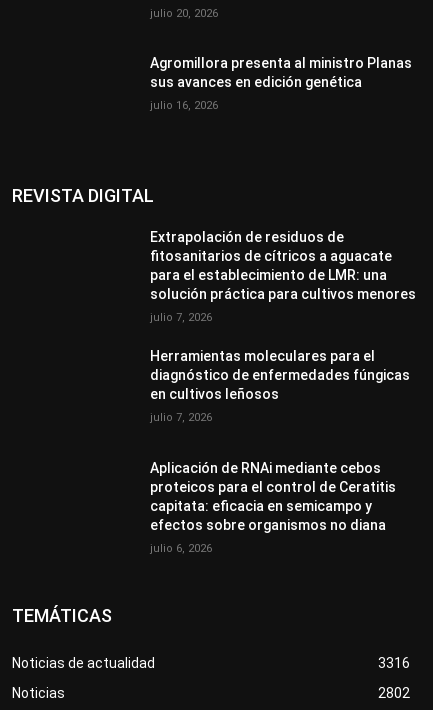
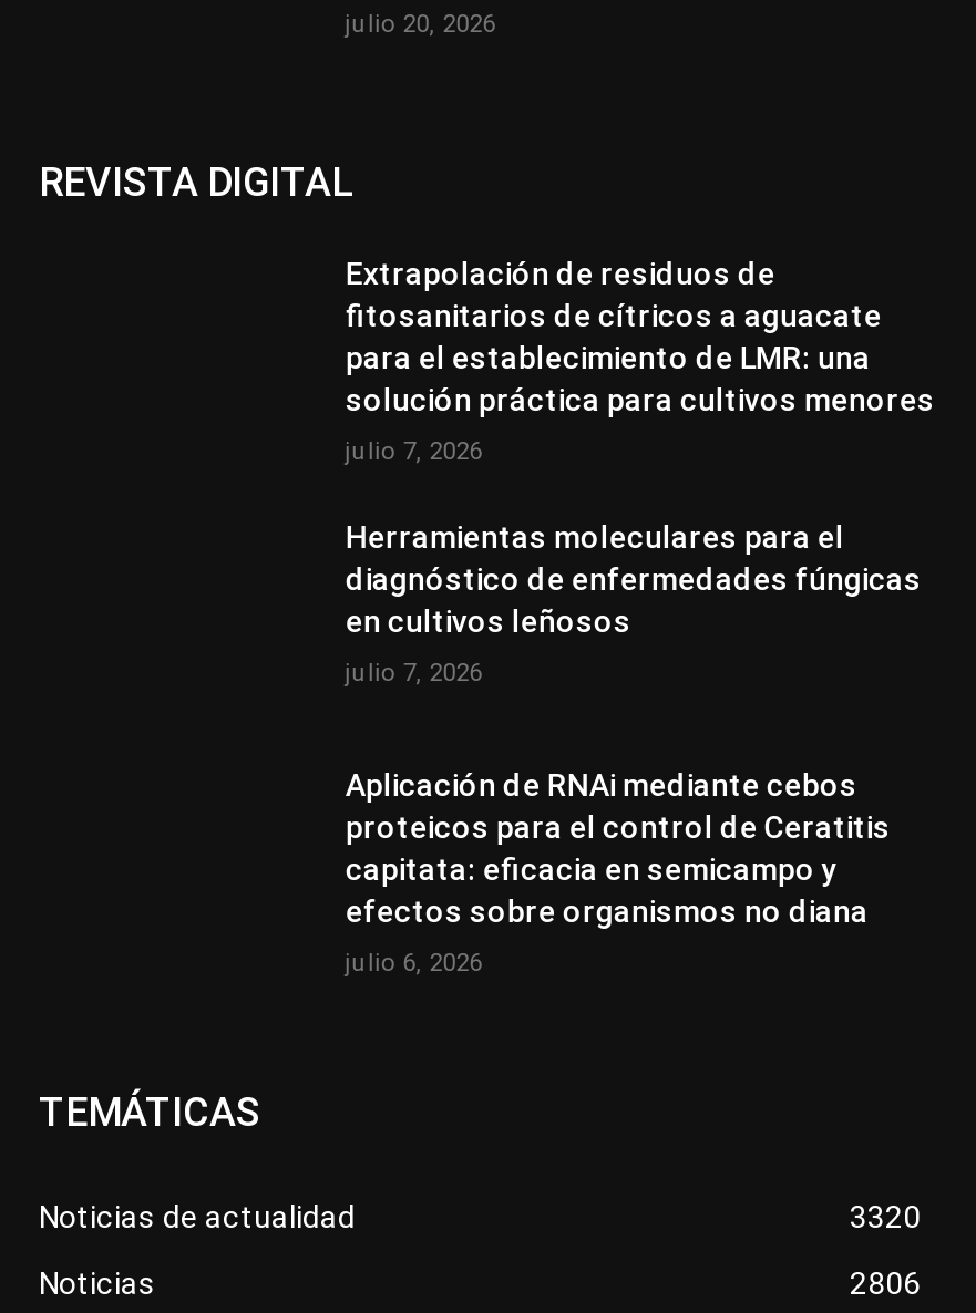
- Agromillora presenta al ministro Planas
- sus avances en edición genética
- julio 16, 2026

- 3316
+ 3320

- 2802
+ 2806
